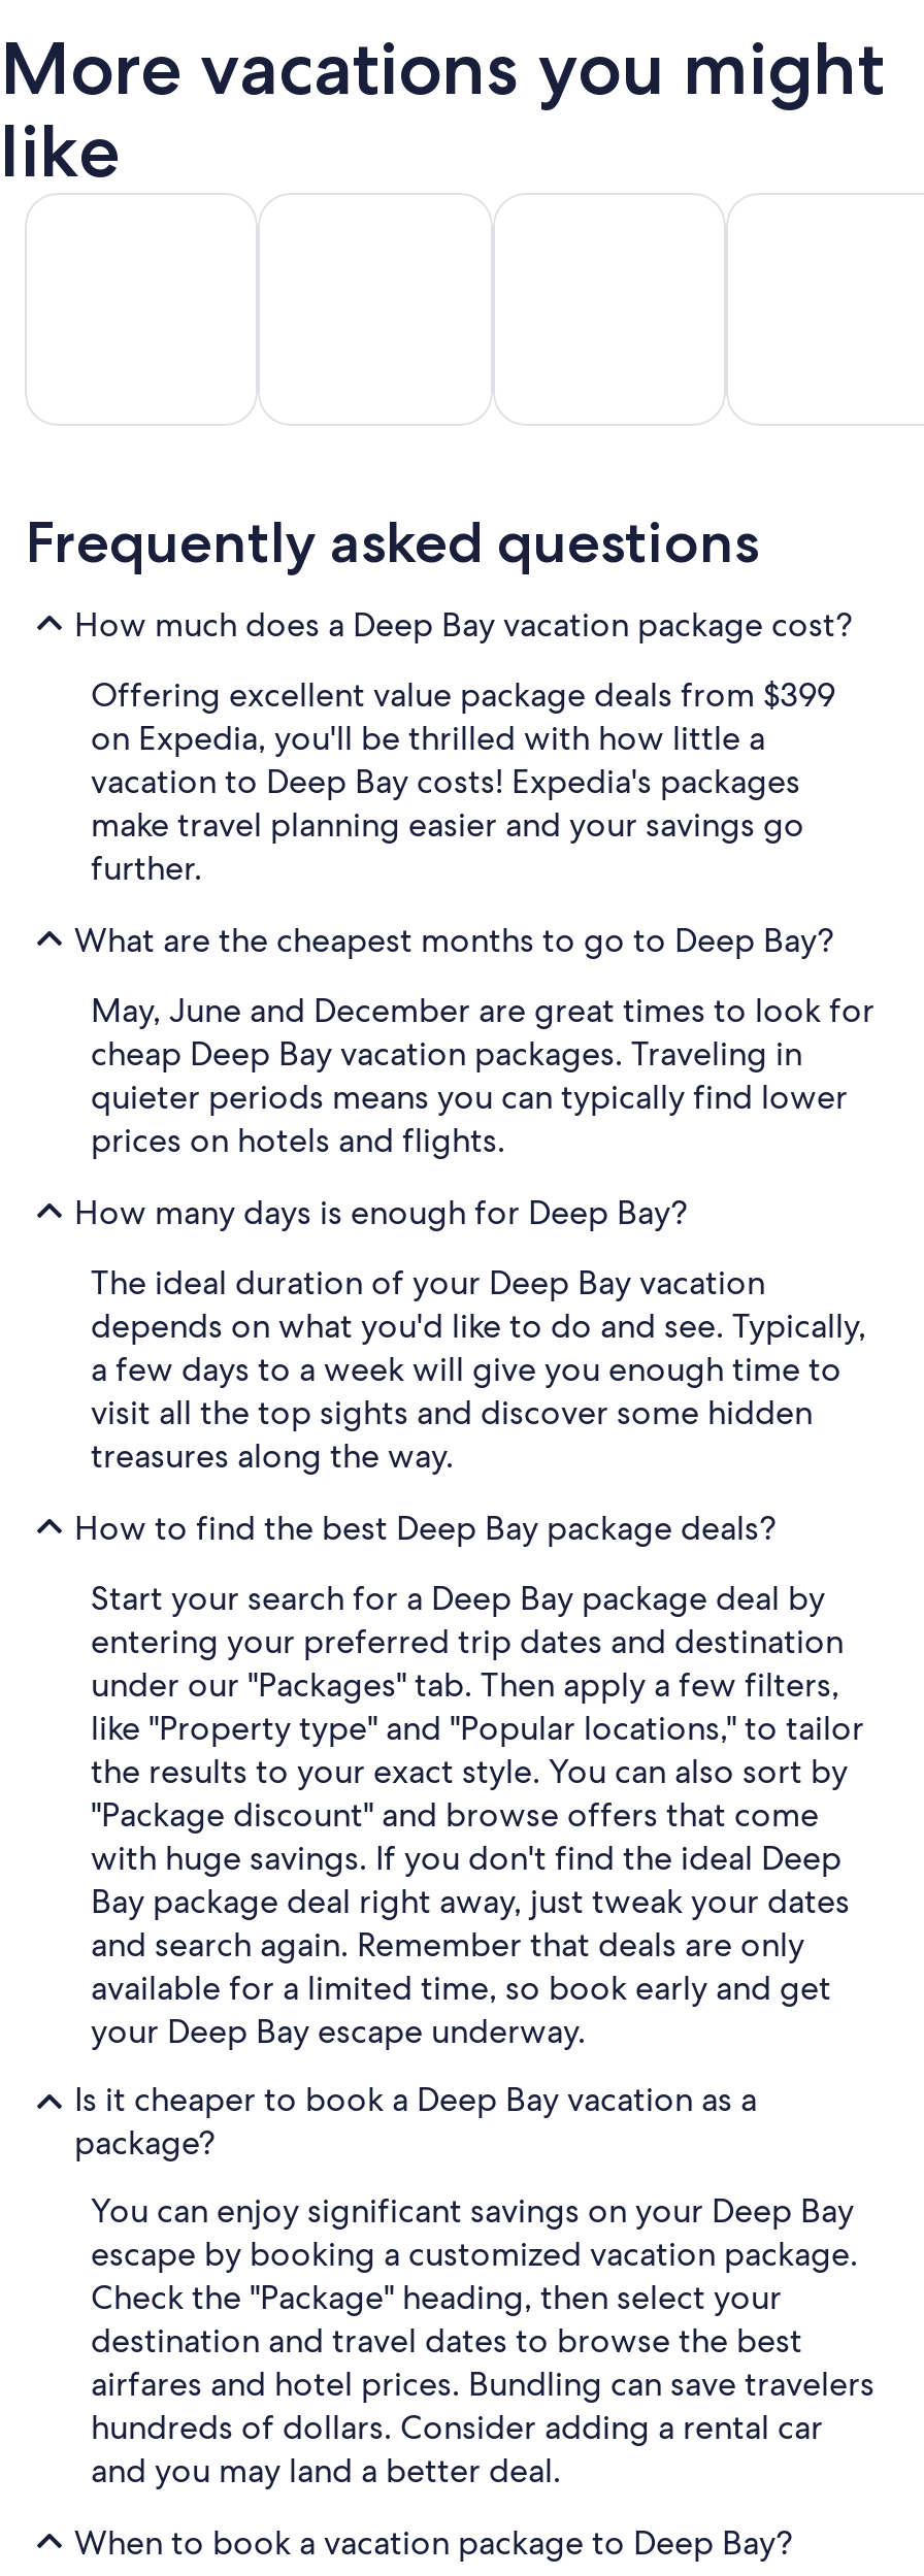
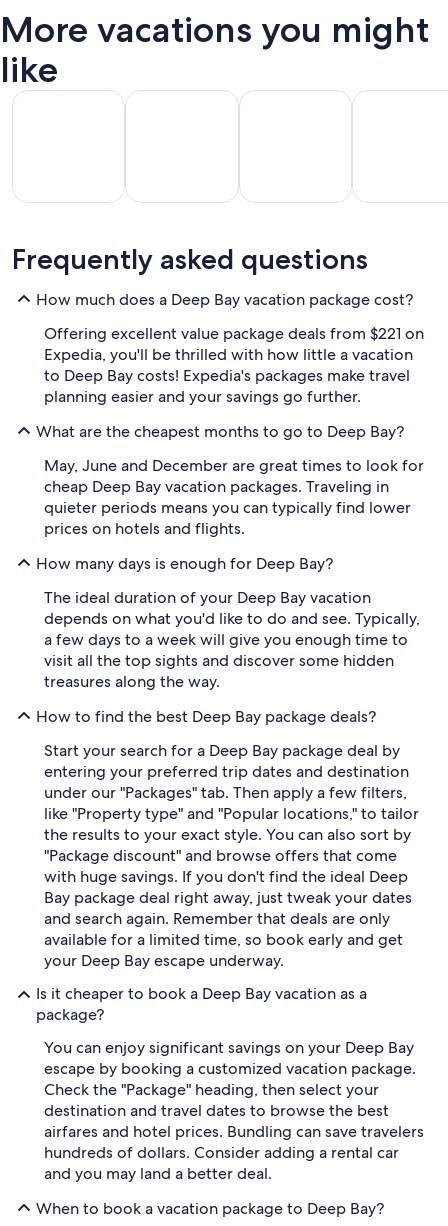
- Offering excellent value package deals from $399
- on Expedia, you'll be thrilled with how little a
- vacation to Deep Bay costs! Expedia's packages
- make travel planning easier and your savings go
- further.
+ Offering excellent value package deals from $221 on
+ Expedia, you'll be thrilled with how little a vacation
+ to Deep Bay costs! Expedia's packages make travel
+ planning easier and your savings go further.
